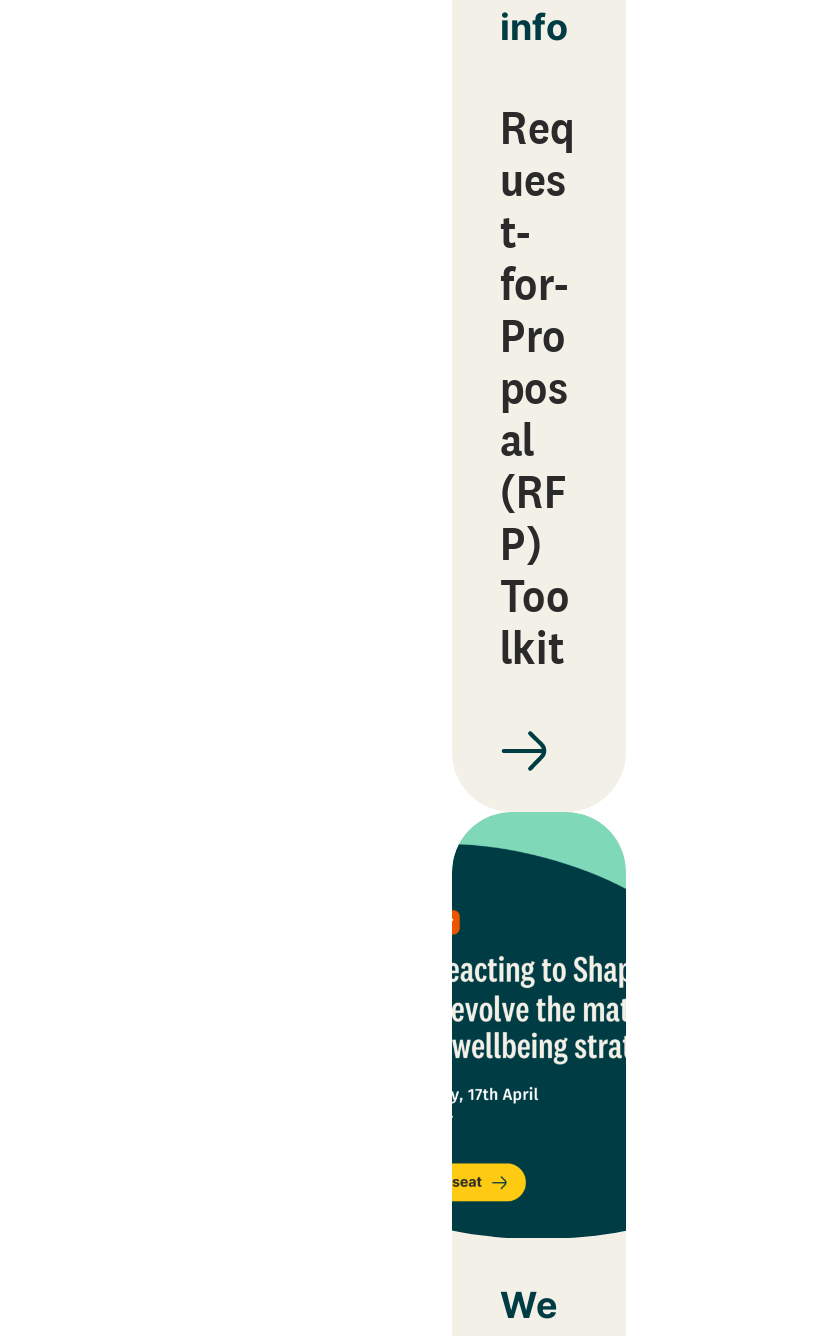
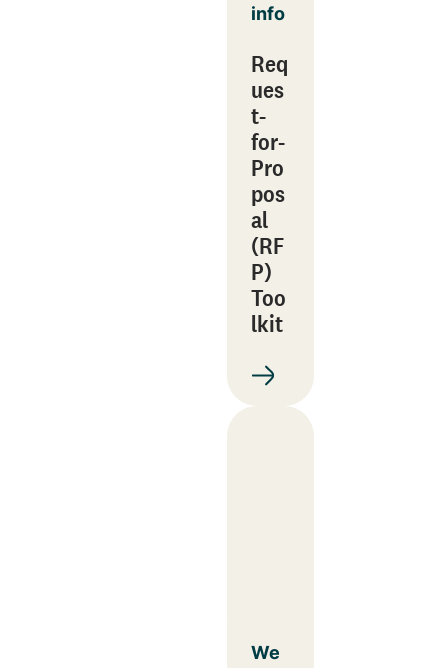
- [image]
